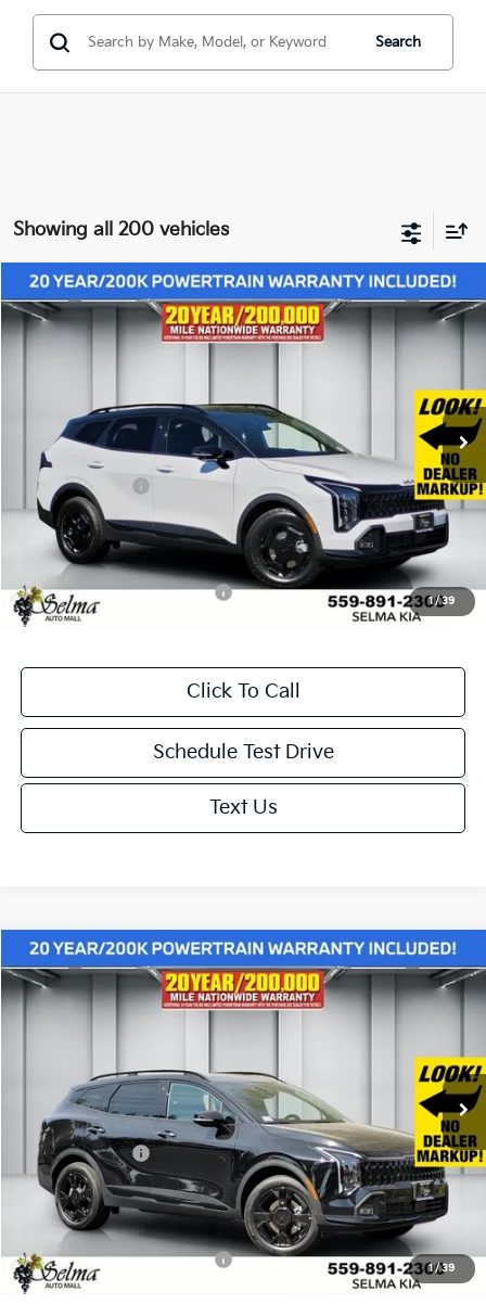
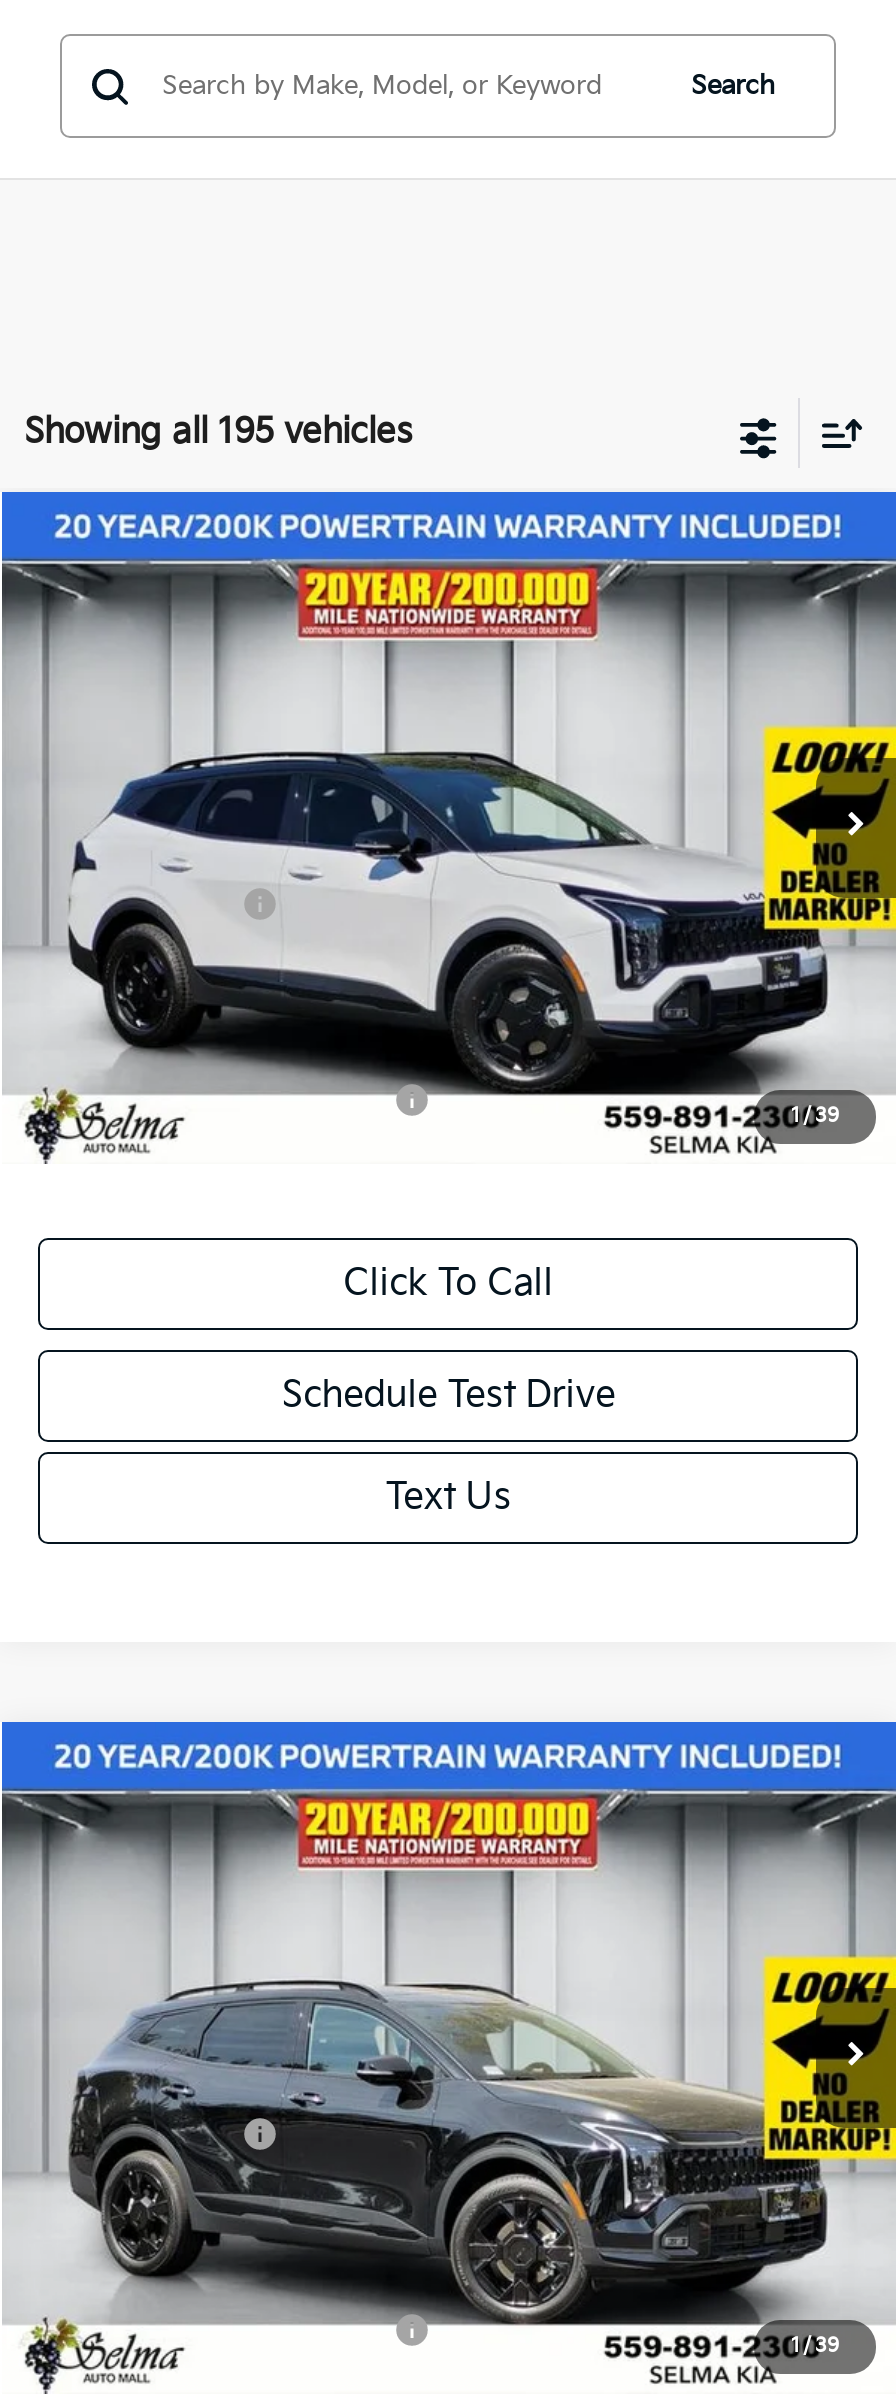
- Showing all 200 vehicles
+ Showing all 195 vehicles
